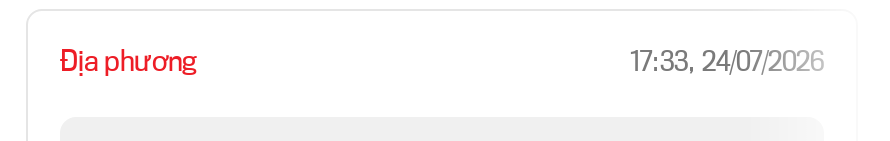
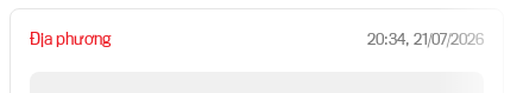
- 17:33, 24/07/2026
+ 20:34, 21/07/2026
